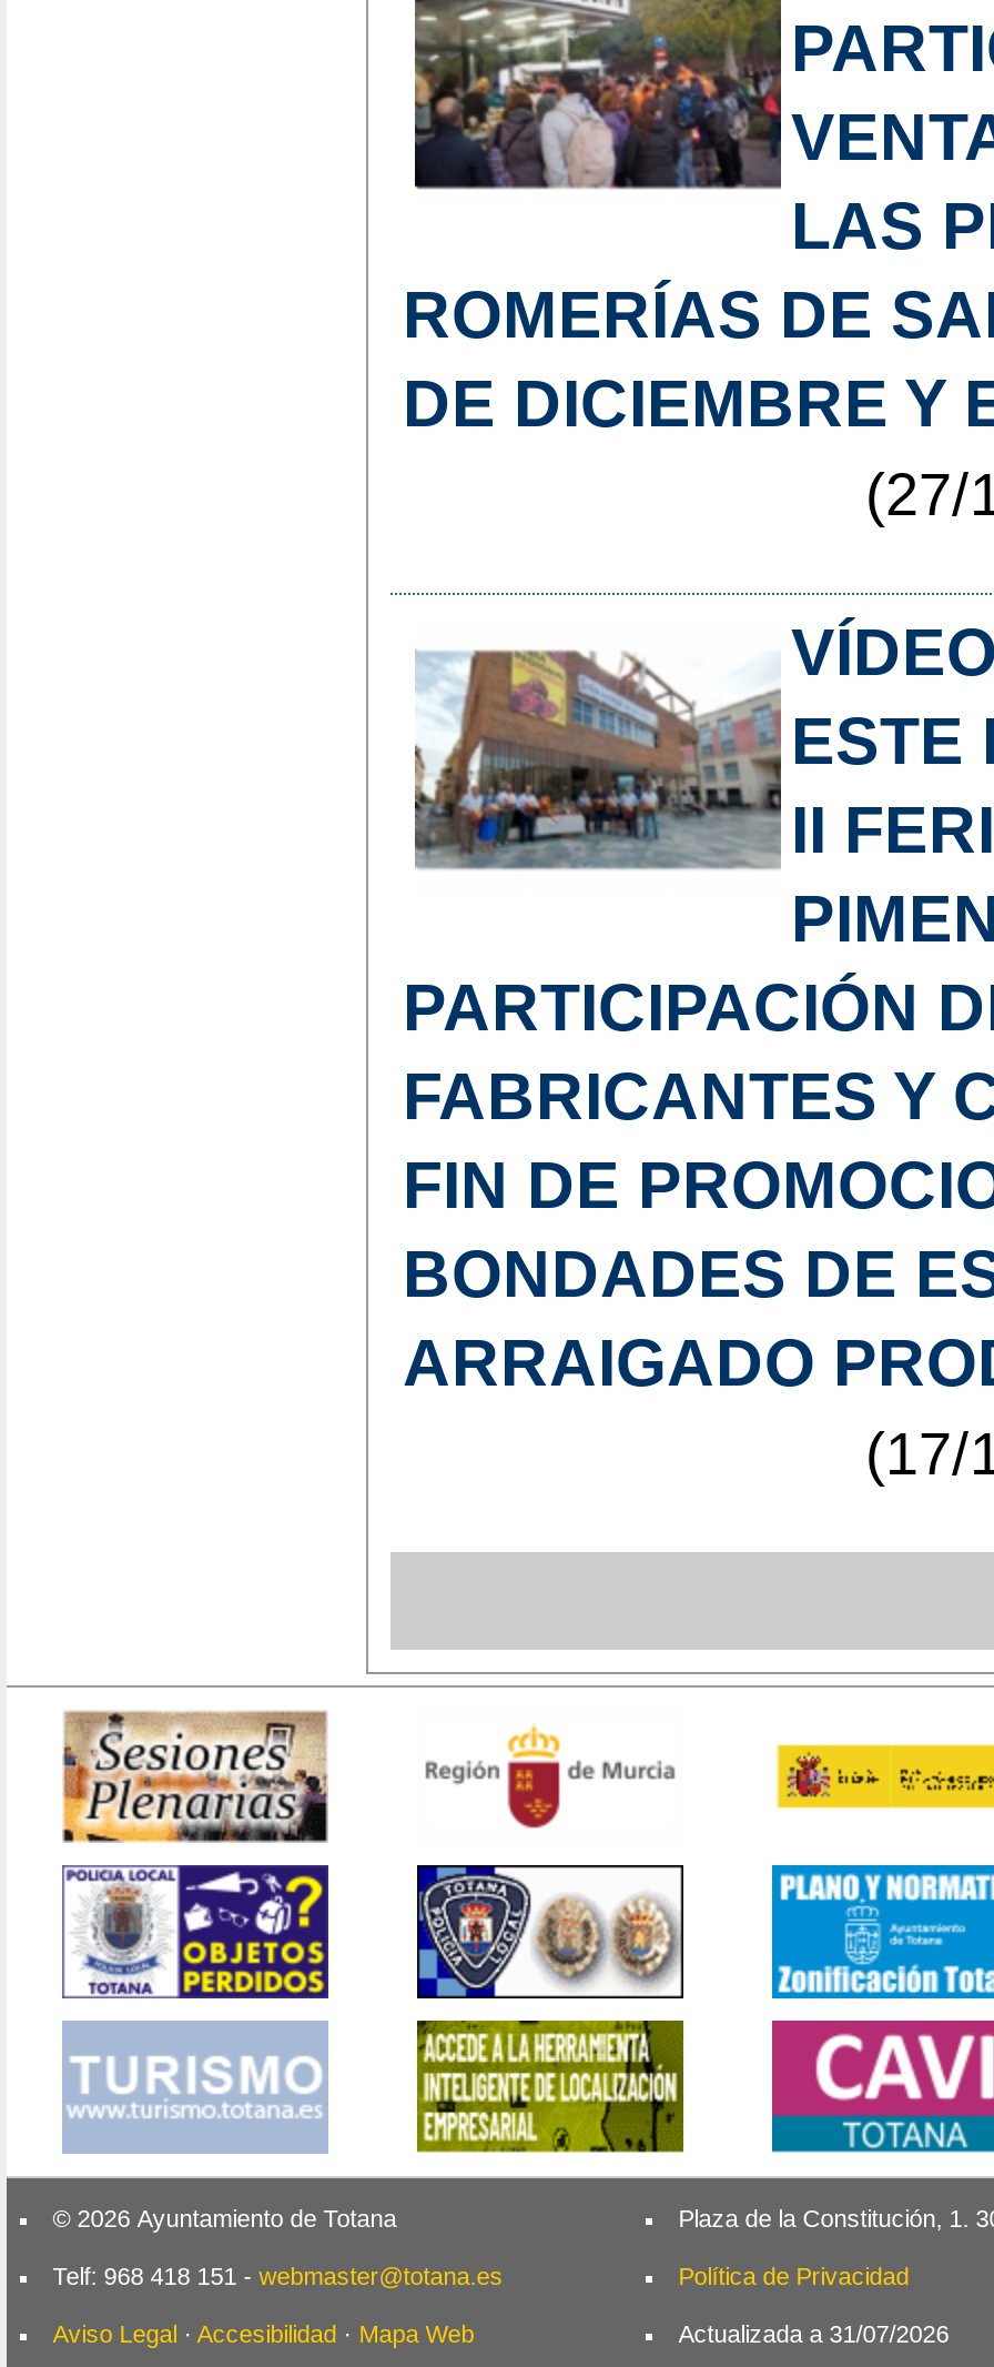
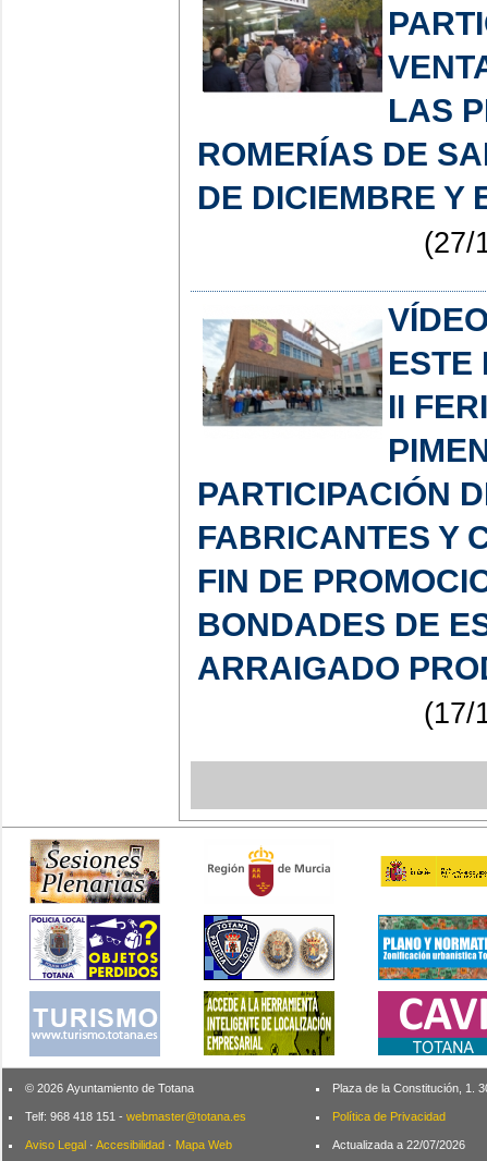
- [image]
+ [image]

- Actualizada a 31/07/2026
+ Actualizada a 22/07/2026
